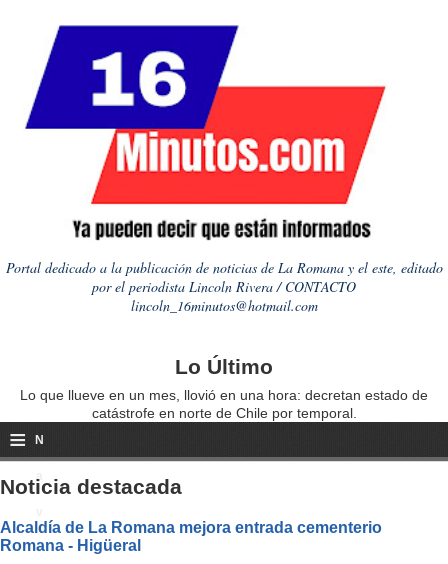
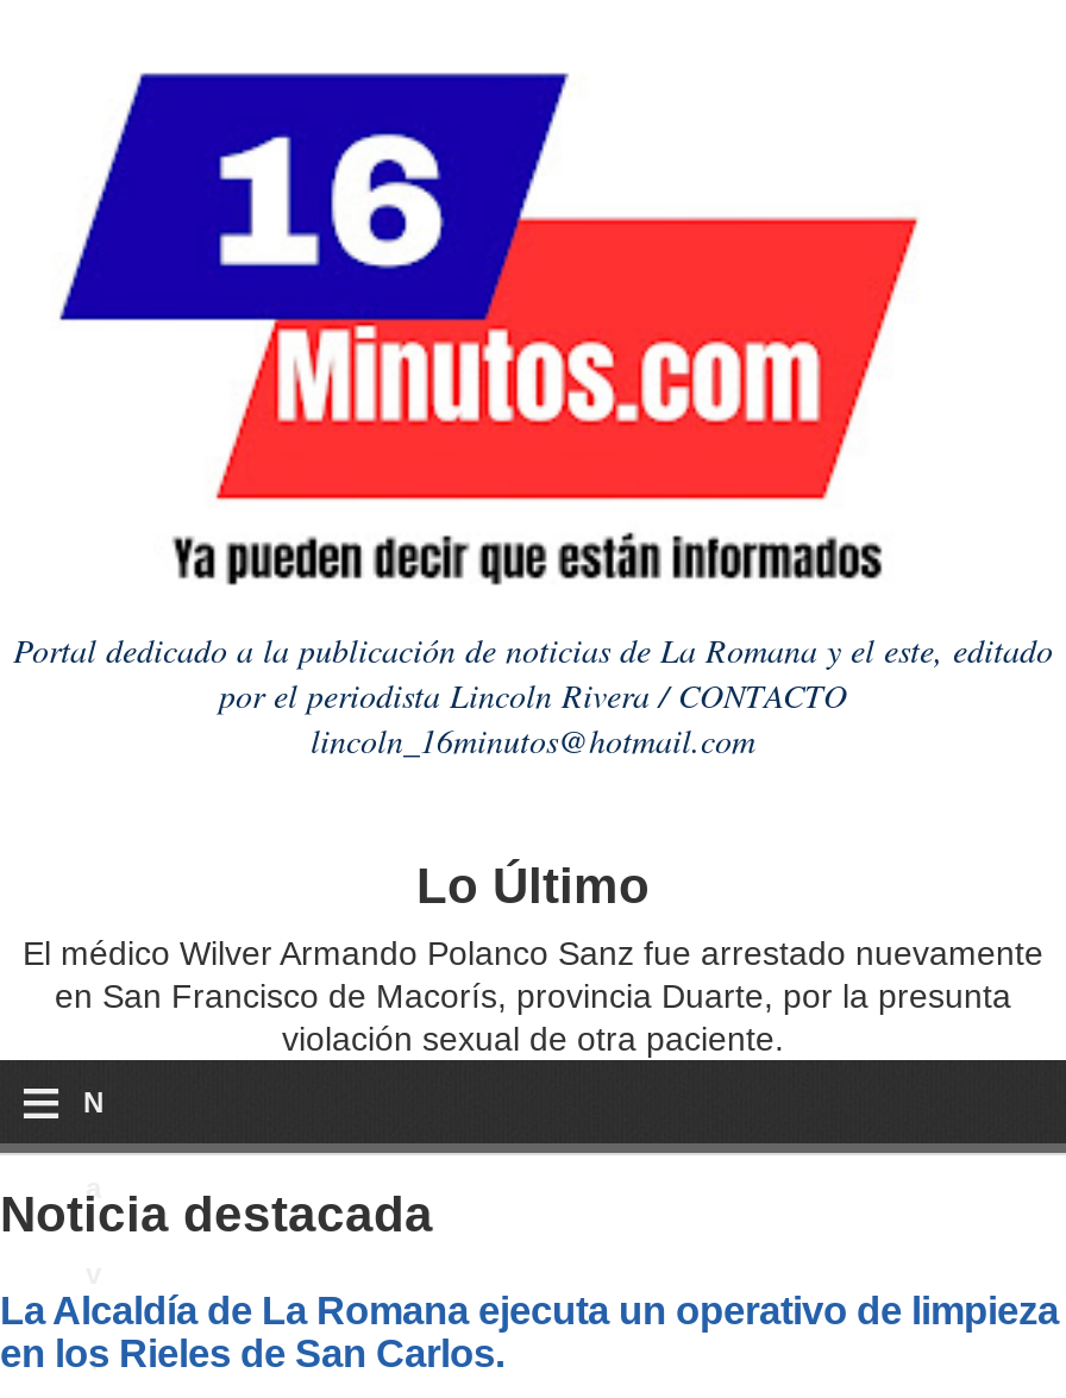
- Lo que llueve en un mes, llovió en una hora: decretan estado de
- catástrofe en norte de Chile por temporal.
+ El médico Wilver Armando Polanco Sanz fue arrestado nuevamente
+ en San Francisco de Macorís, provincia Duarte, por la presunta
+ violación sexual de otra paciente.

- Alcaldía de La Romana mejora entrada cementerio
- Romana - Higüeral
+ La Alcaldía de La Romana ejecuta un operativo de limpieza
+ en los Rieles de San Carlos.
